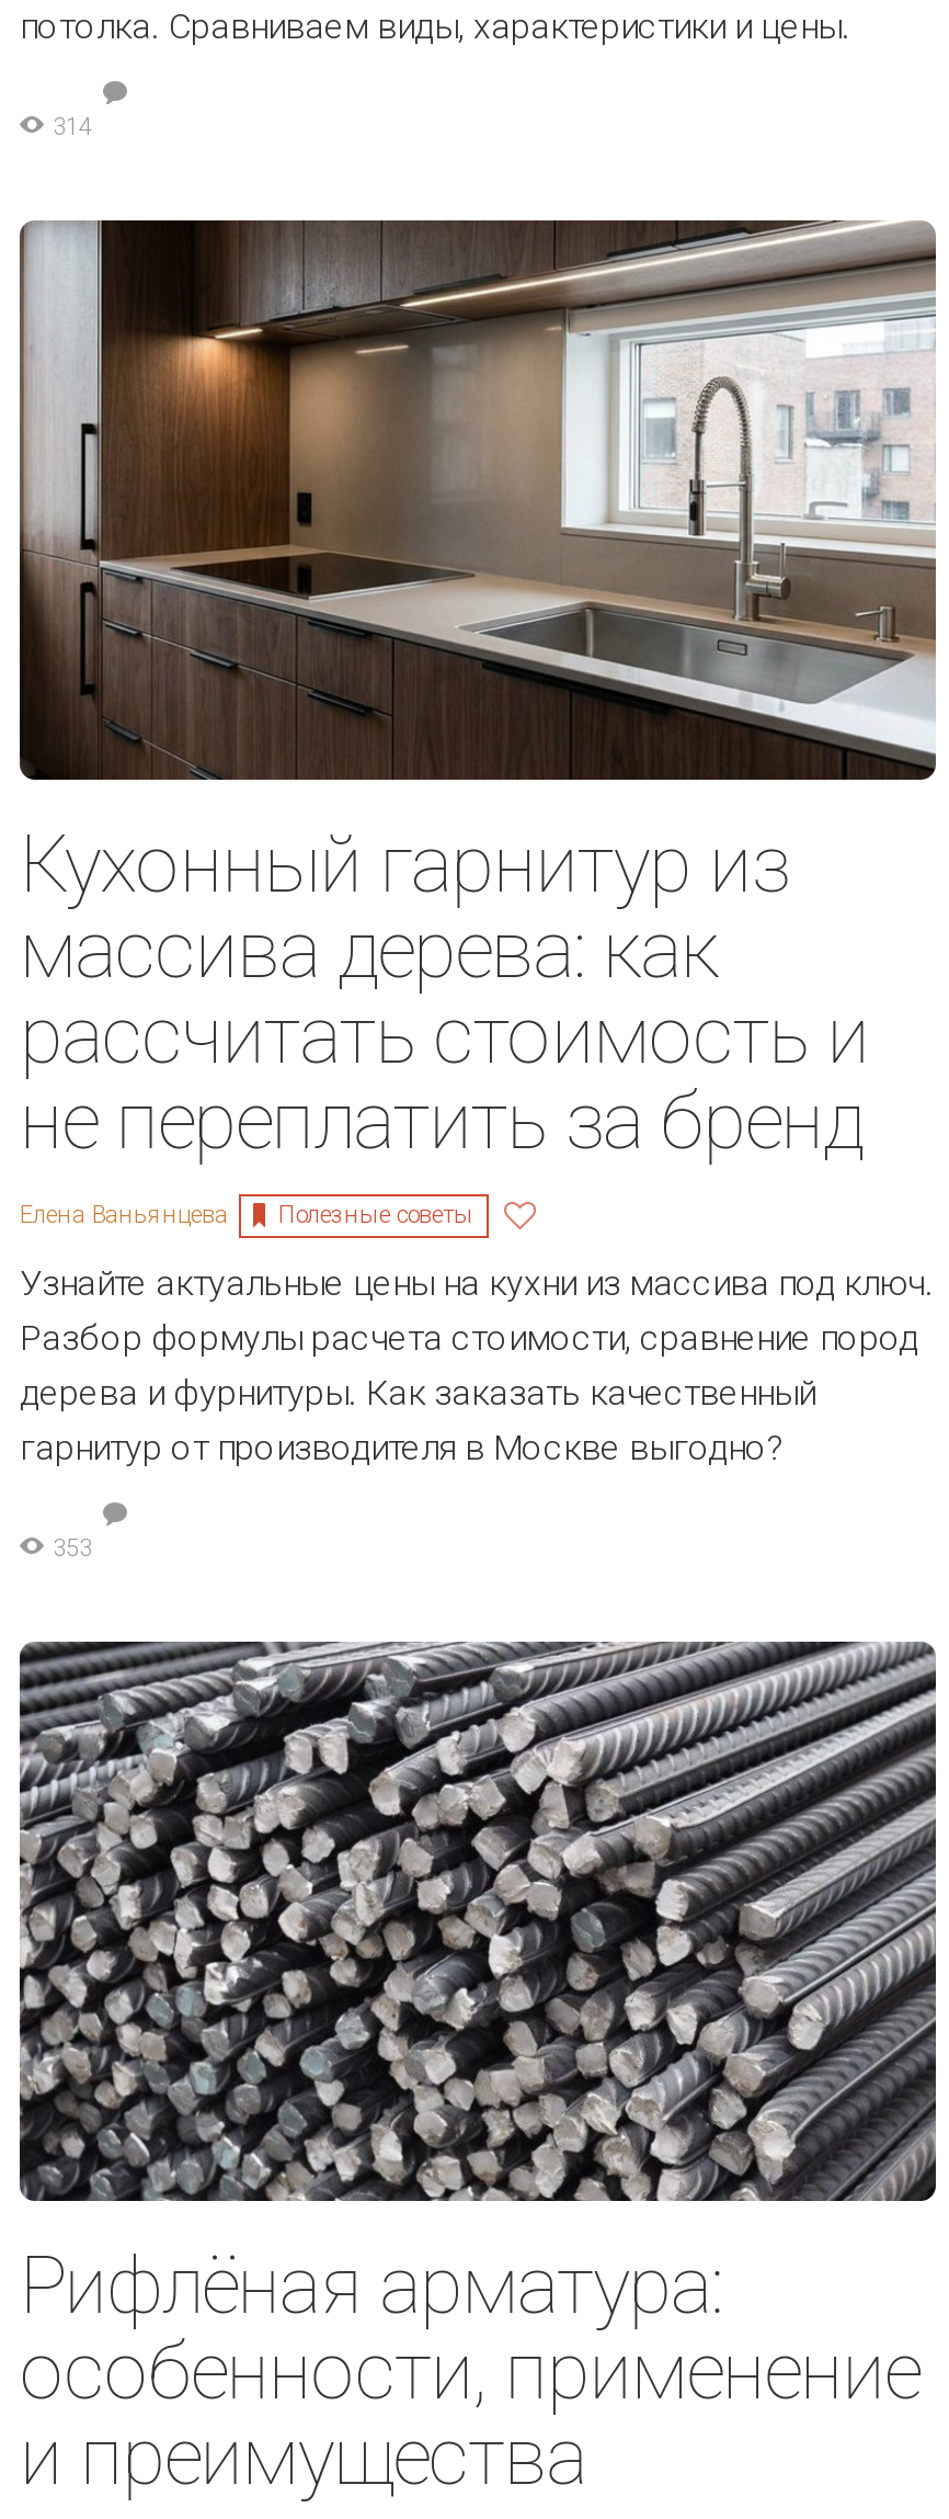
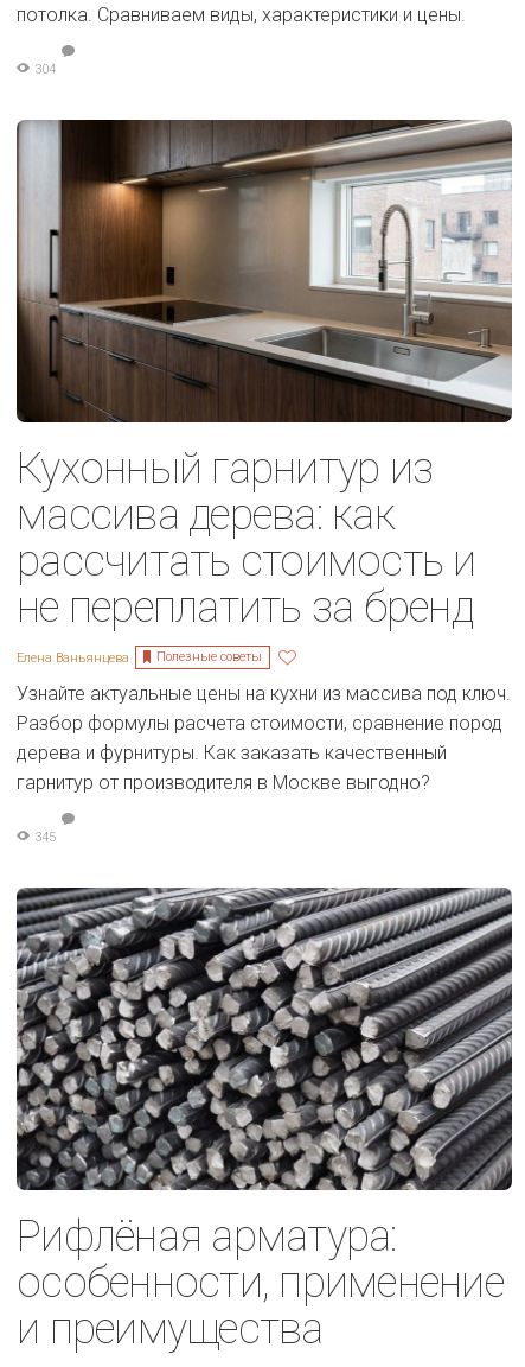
- 314
+ 304

- 353
+ 345
